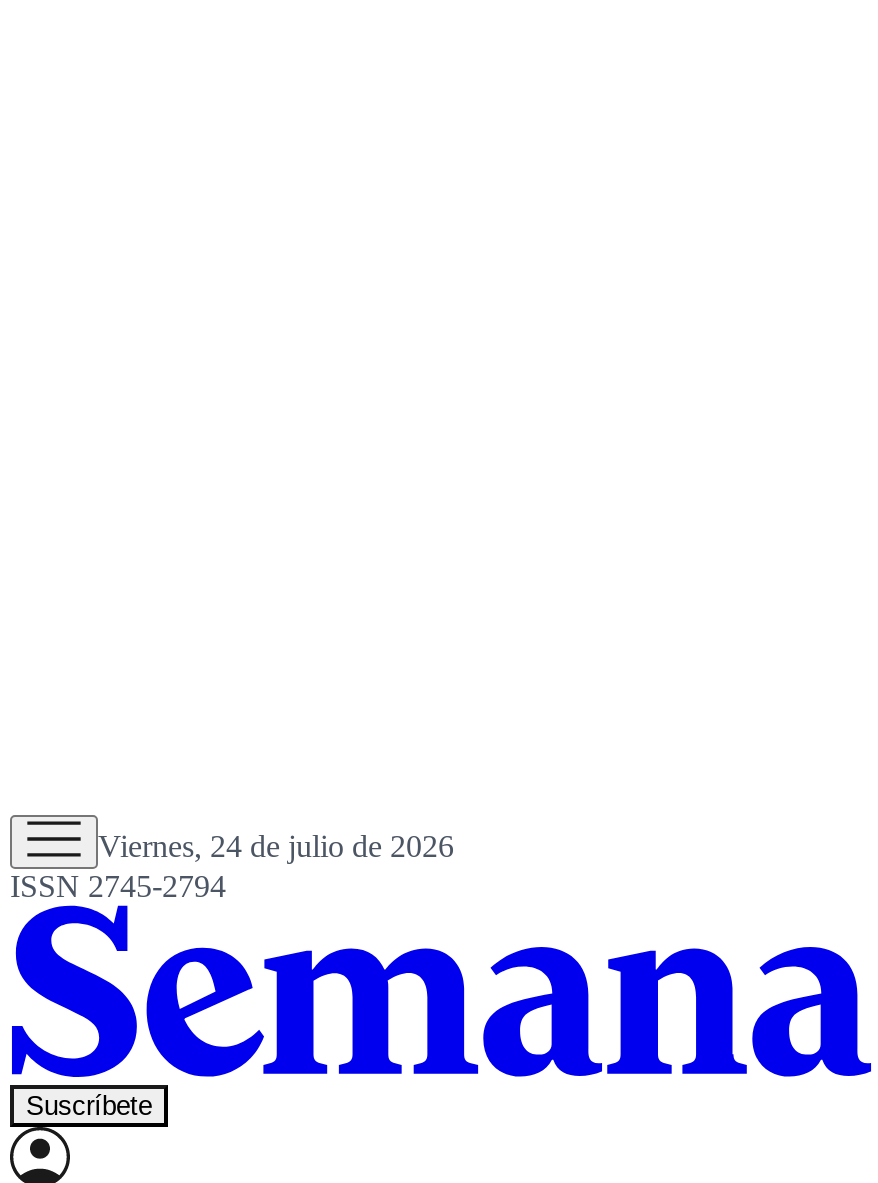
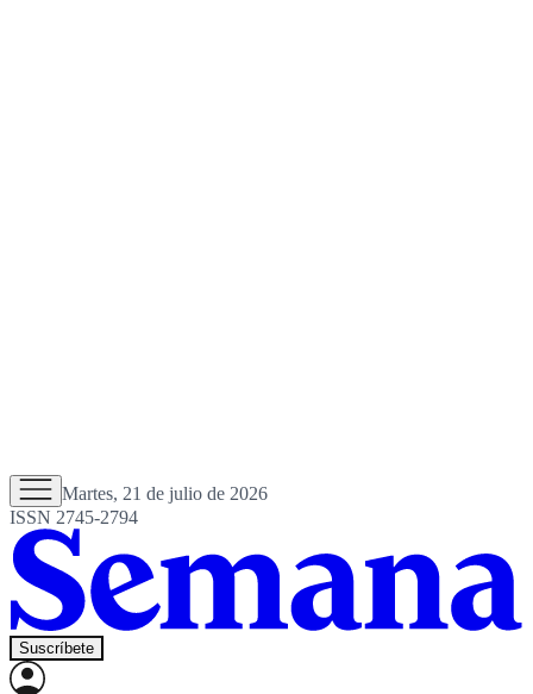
- Viernes, 24 de julio de 2026
+ Martes, 21 de julio de 2026
